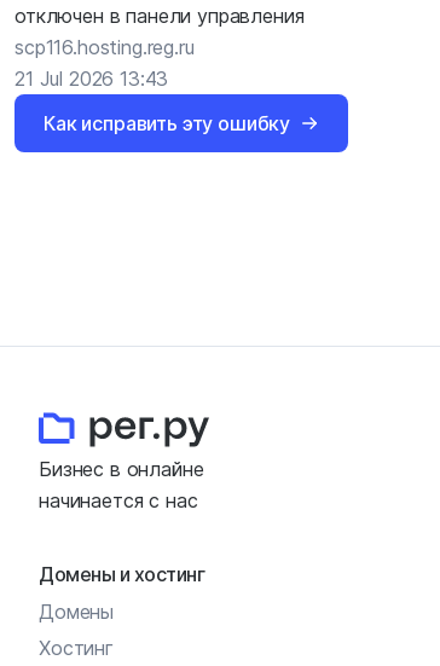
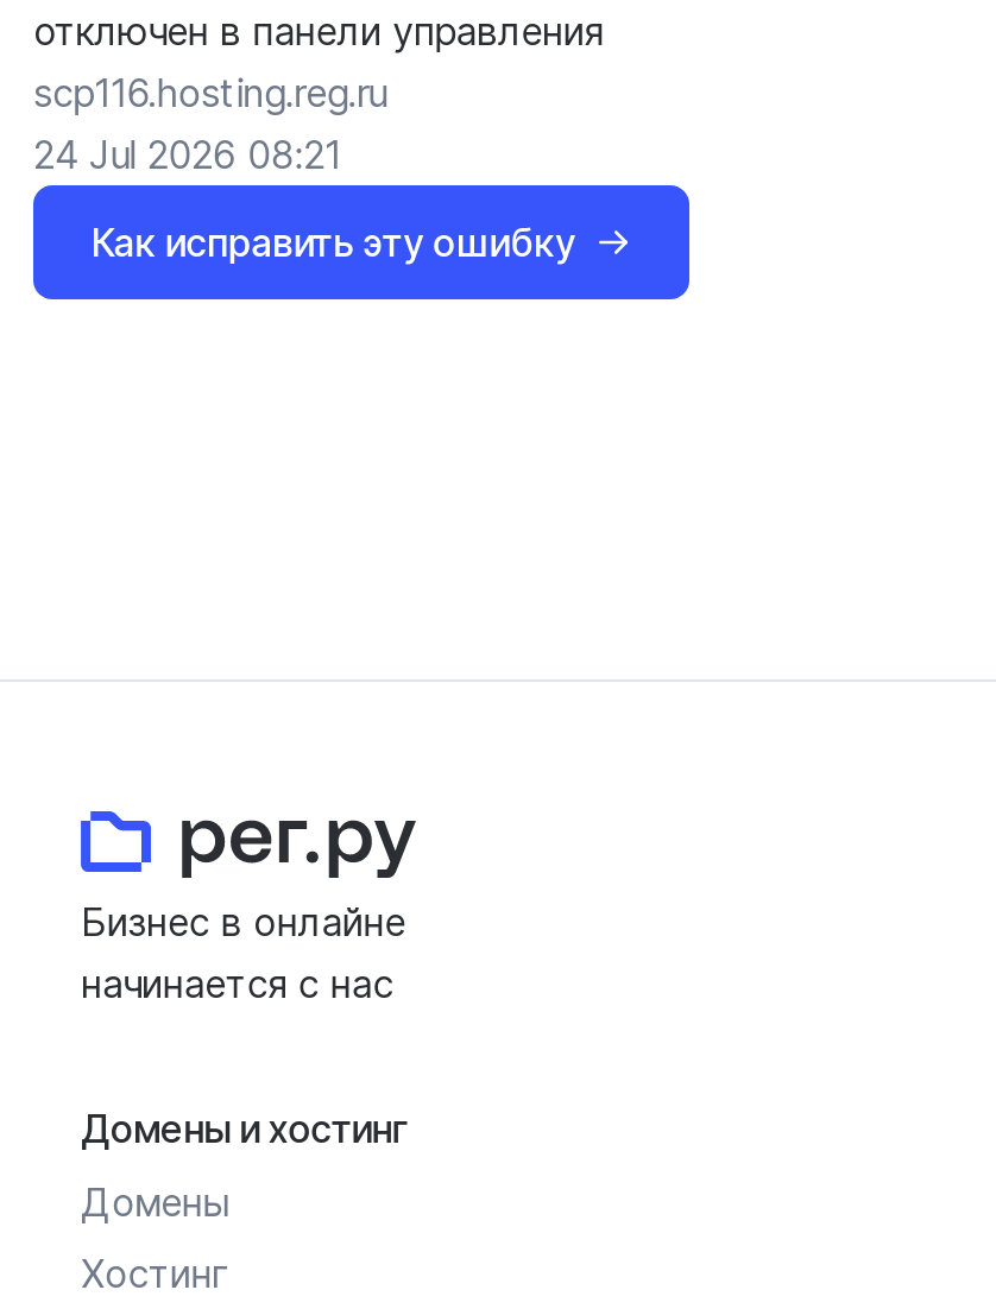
- 21 Jul 2026 13:43
+ 24 Jul 2026 08:21
